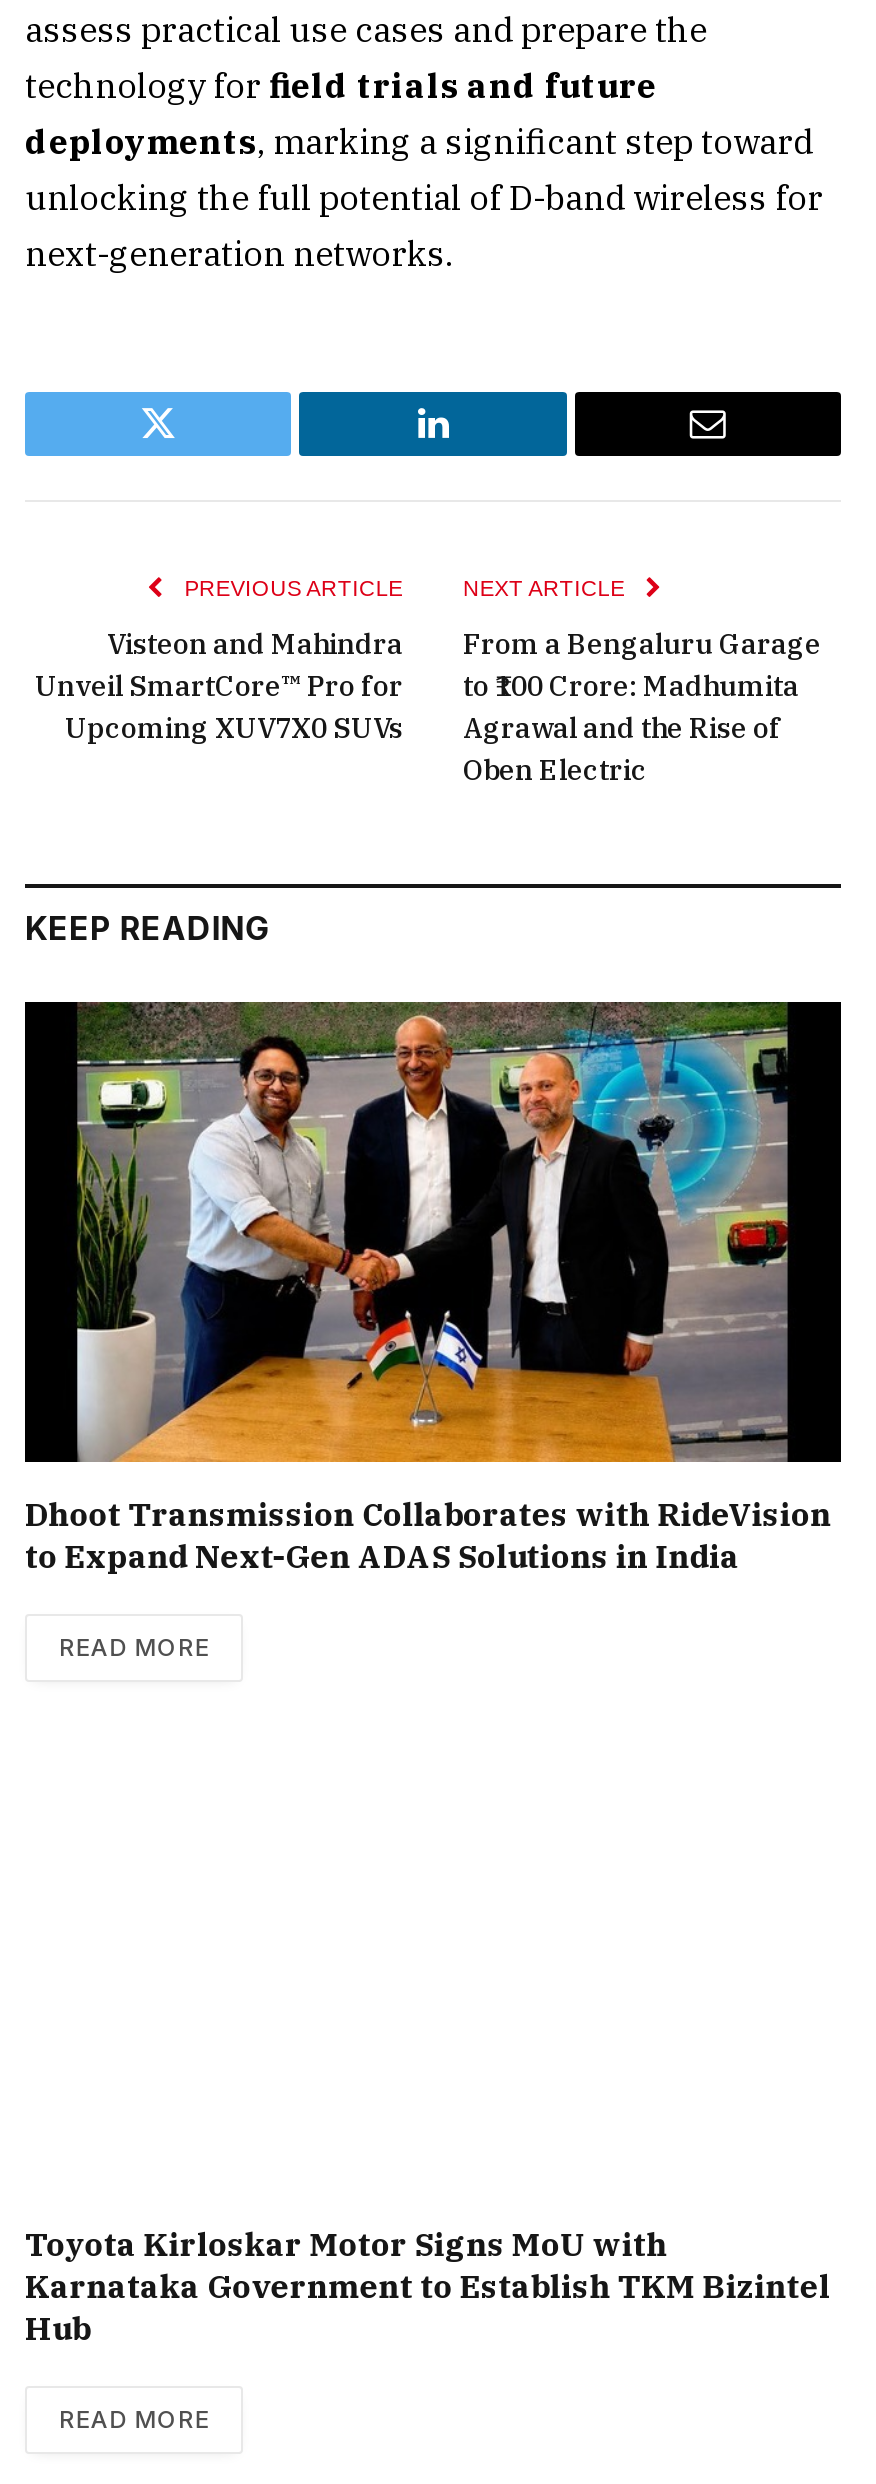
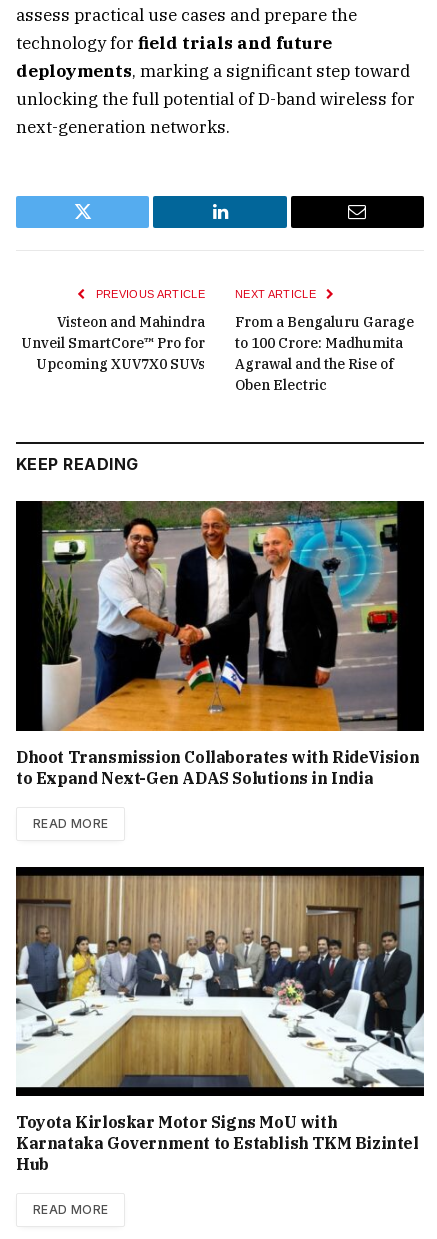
+ [image]
